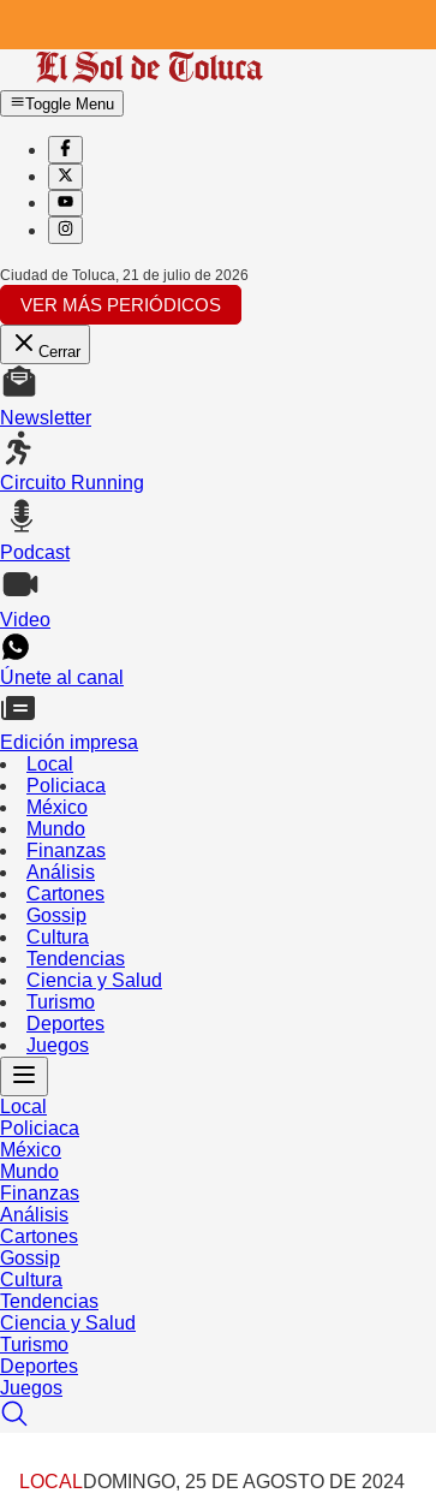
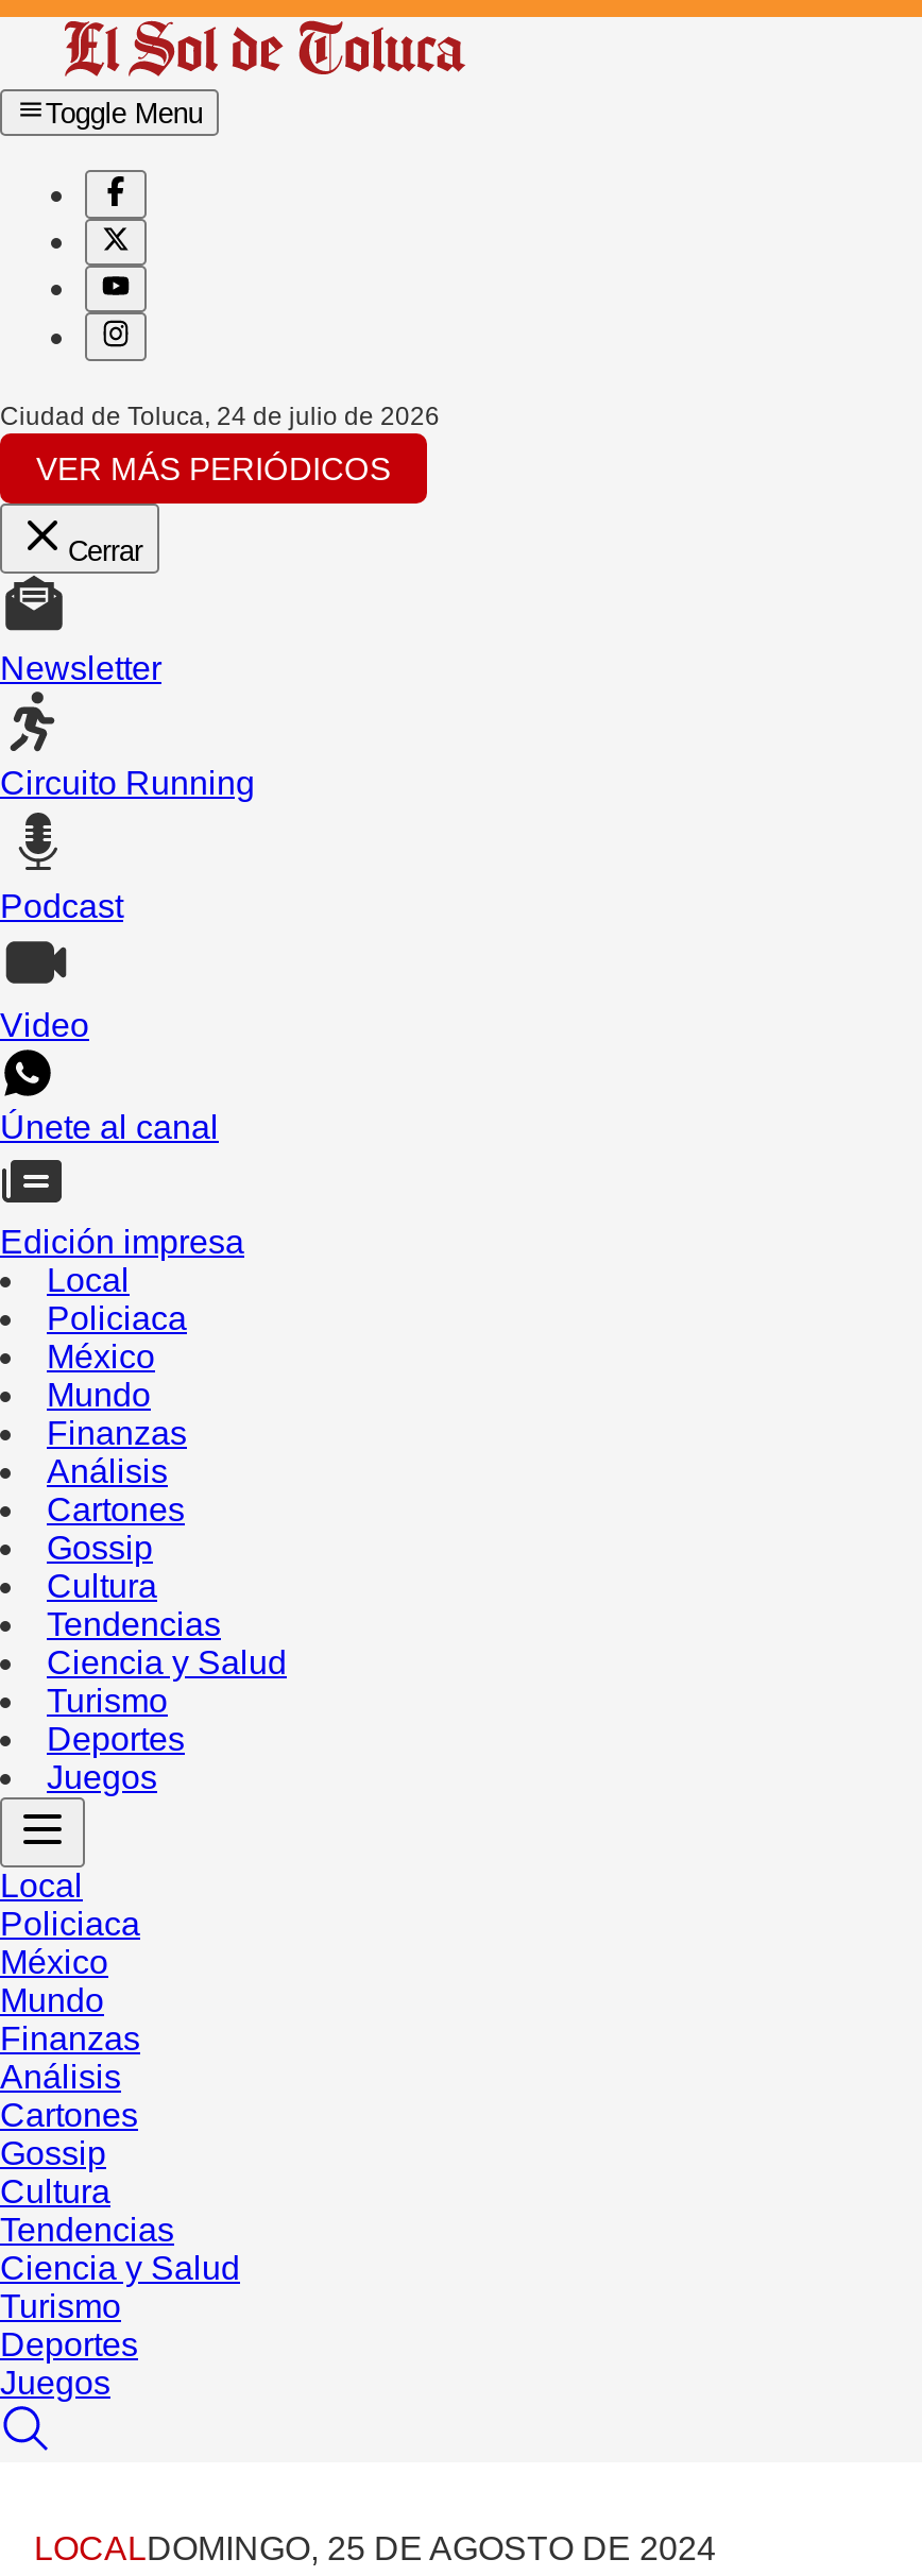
- Ciudad de Toluca, 21 de julio de 2026
+ Ciudad de Toluca, 24 de julio de 2026
